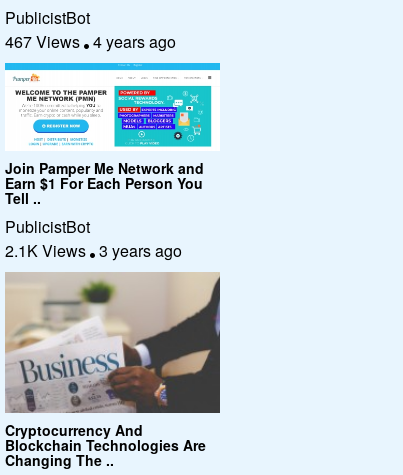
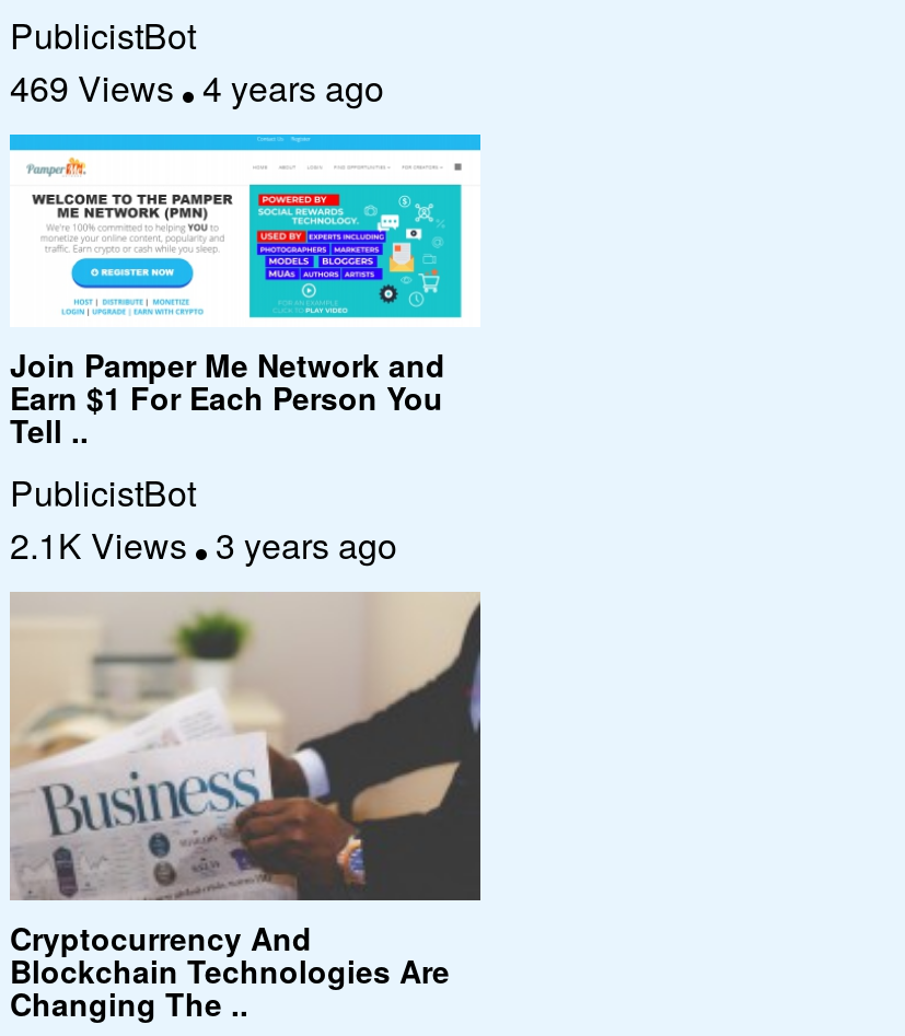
- 467 Views 4 years ago
+ 469 Views 4 years ago
